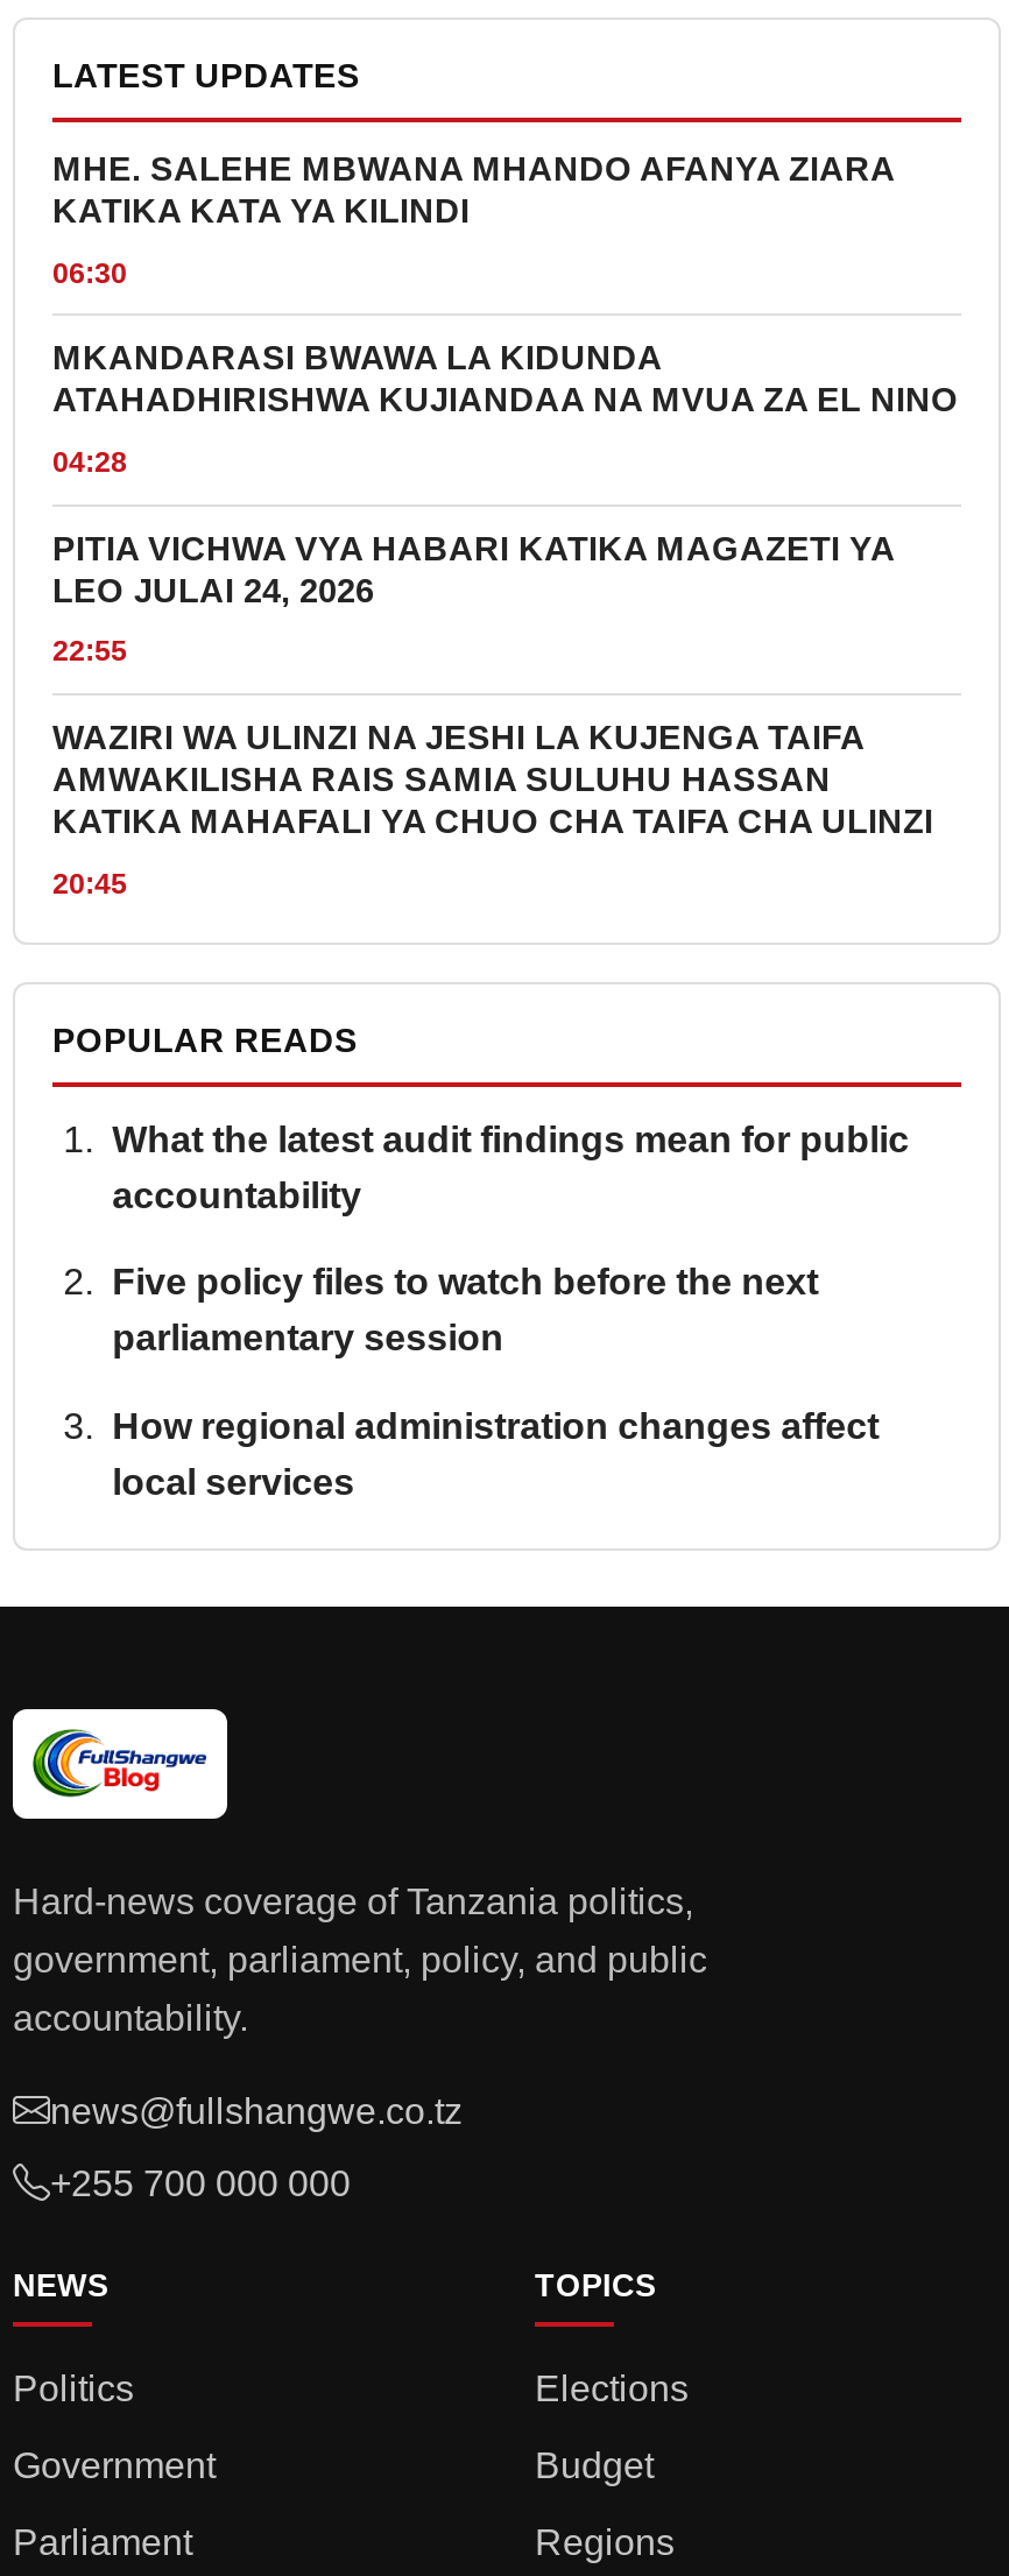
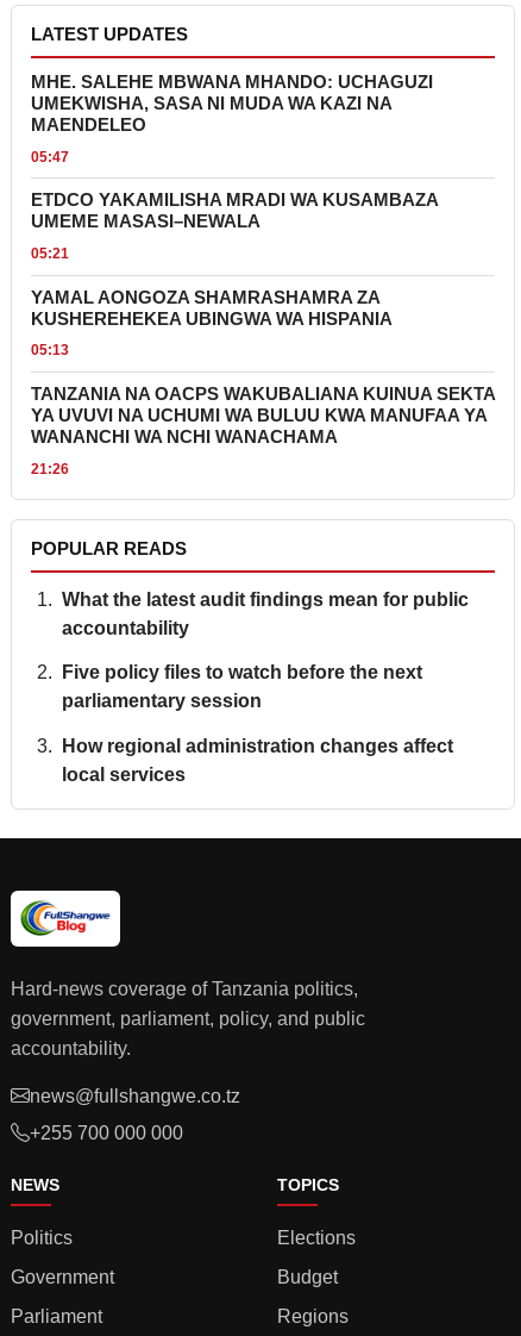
- MHE. SALEHE MBWANA MHANDO AFANYA ZIARA
- KATIKA KATA YA KILINDI
+ MHE. SALEHE MBWANA MHANDO: UCHAGUZI
+ UMEKWISHA, SASA NI MUDA WA KAZI NA
+ MAENDELEO

- 06:30
+ 05:47

- MKANDARASI BWAWA LA KIDUNDA
- ATAHADHIRISHWA KUJIANDAA NA MVUA ZA EL NINO
+ ETDCO YAKAMILISHA MRADI WA KUSAMBAZA
+ UMEME MASASI–NEWALA

- 04:28
+ 05:21

- PITIA VICHWA VYA HABARI KATIKA MAGAZETI YA
- LEO JULAI 24, 2026
+ YAMAL AONGOZA SHAMRASHAMRA ZA
+ KUSHEREHEKEA UBINGWA WA HISPANIA

- 22:55
+ 05:13

- WAZIRI WA ULINZI NA JESHI LA KUJENGA TAIFA
- AMWAKILISHA RAIS SAMIA SULUHU HASSAN
- KATIKA MAHAFALI YA CHUO CHA TAIFA CHA ULINZI
+ TANZANIA NA OACPS WAKUBALIANA KUINUA SEKTA
+ YA UVUVI NA UCHUMI WA BULUU KWA MANUFAA YA
+ WANANCHI WA NCHI WANACHAMA

- 20:45
+ 21:26
